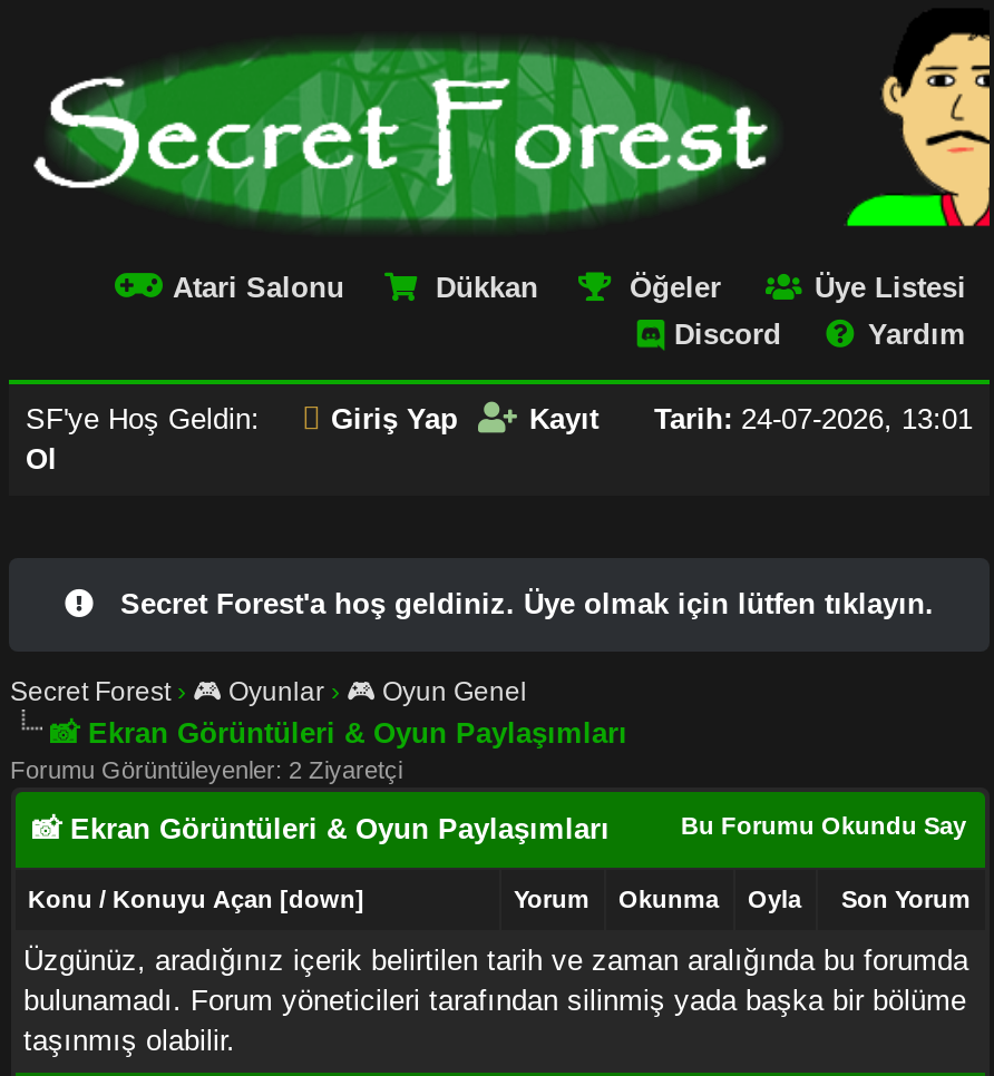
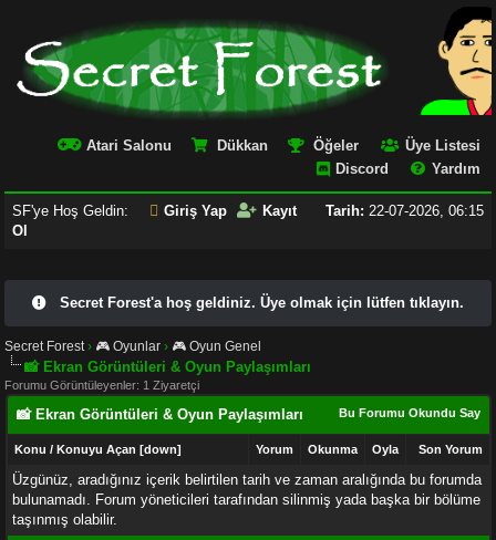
- Kayıt Tarih: 24-07-2026, 13:01
+ Kayıt Tarih: 22-07-2026, 06:15

- Forumu Görüntüleyenler: 2 Ziyaretçi
+ Forumu Görüntüleyenler: 1 Ziyaretçi
